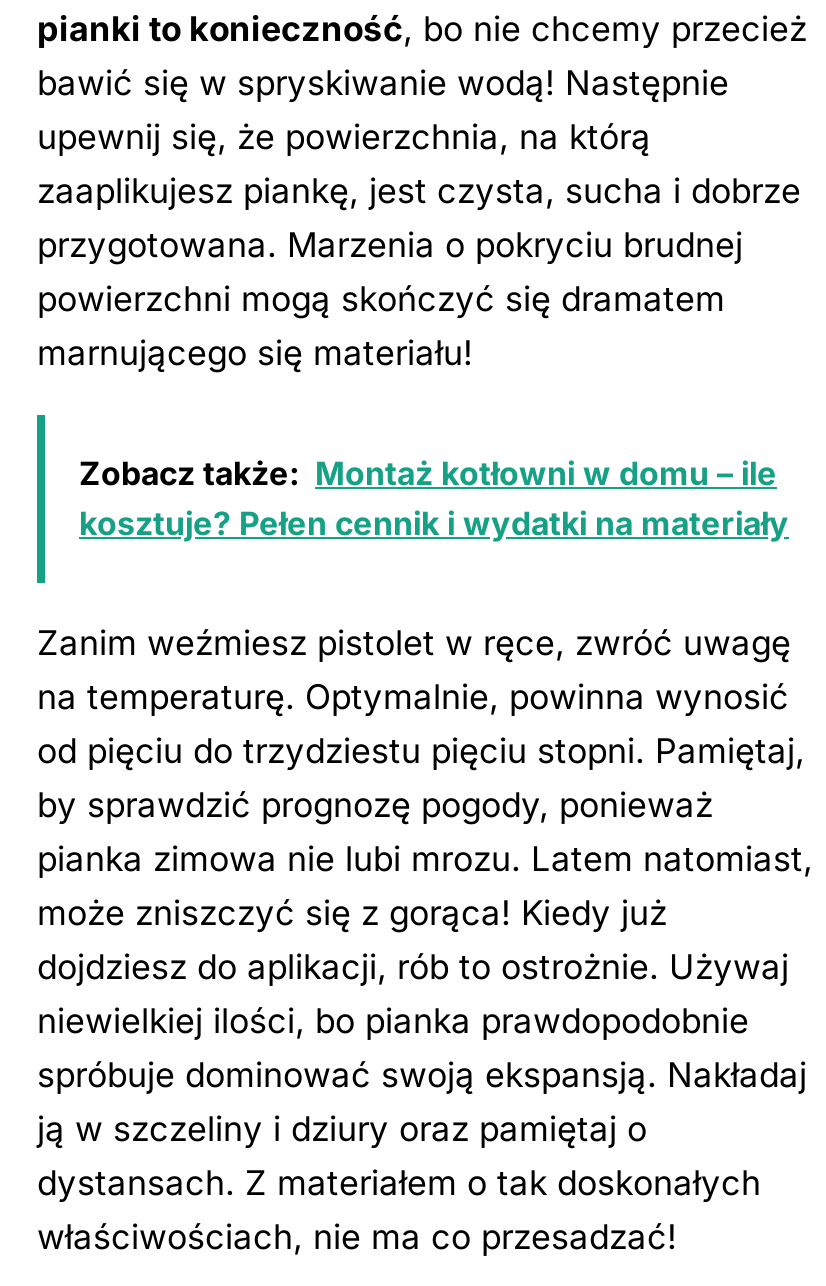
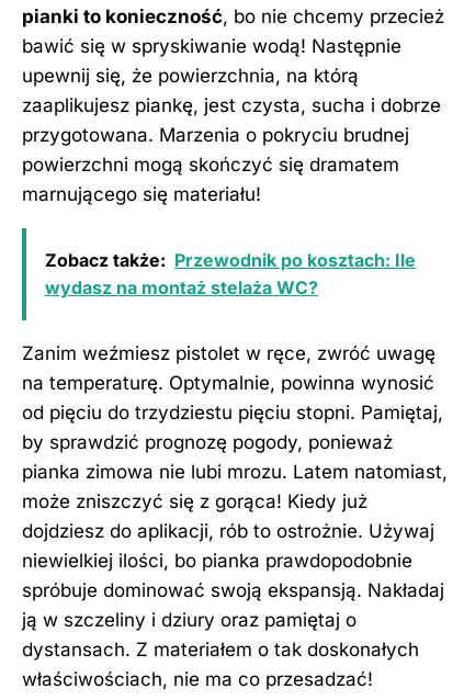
- Zobacz także: Montaż kotłowni w domu – ile
- kosztuje? Pełen cennik i wydatki na materiały
+ Zobacz także: Przewodnik po kosztach: Ile
+ wydasz na montaż stelaża WC?
